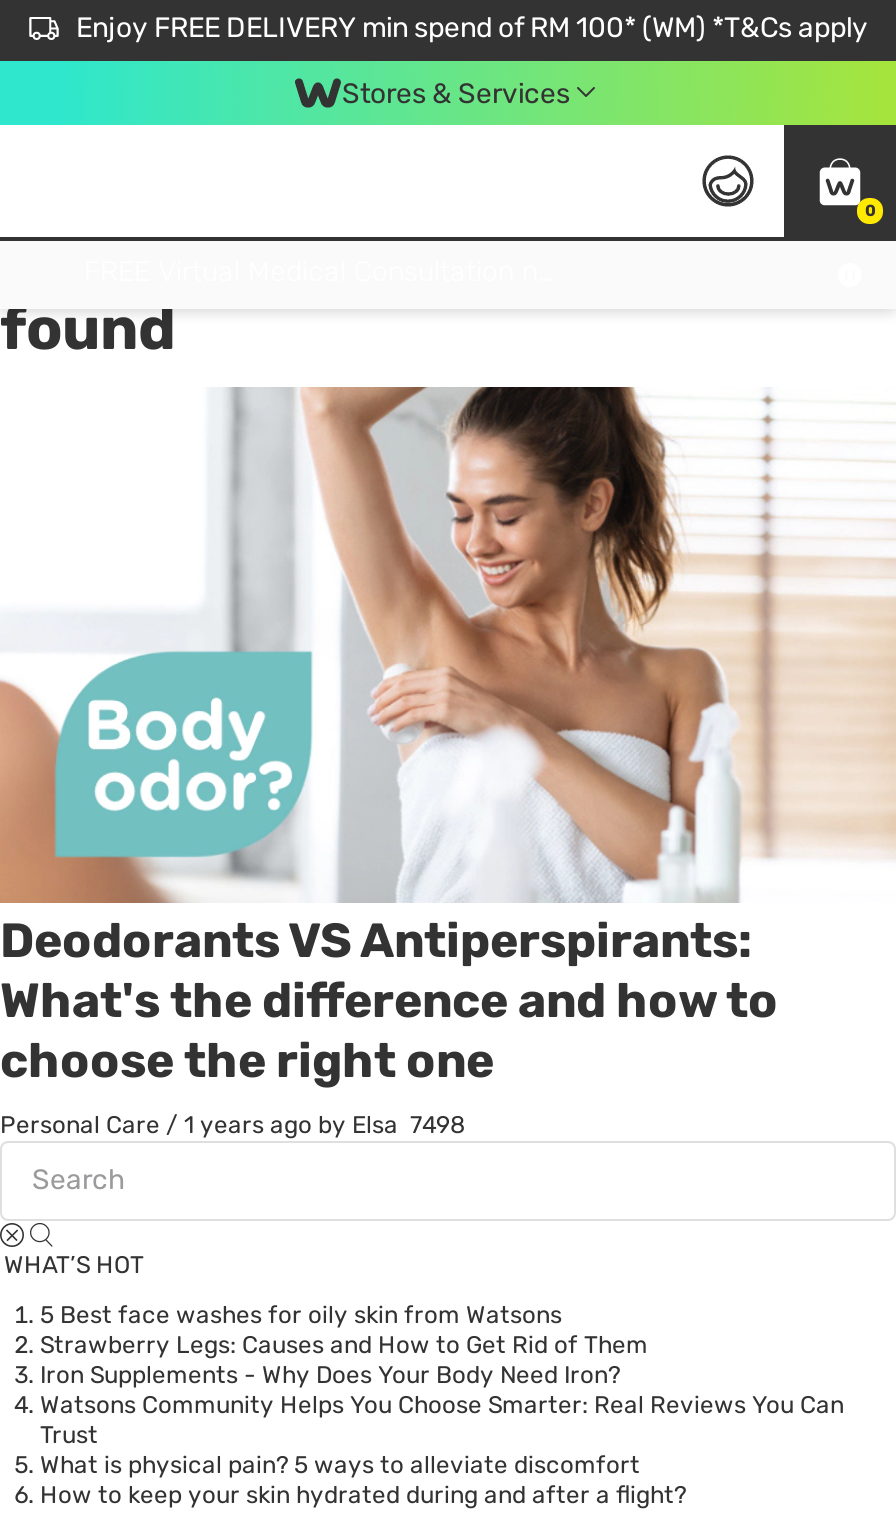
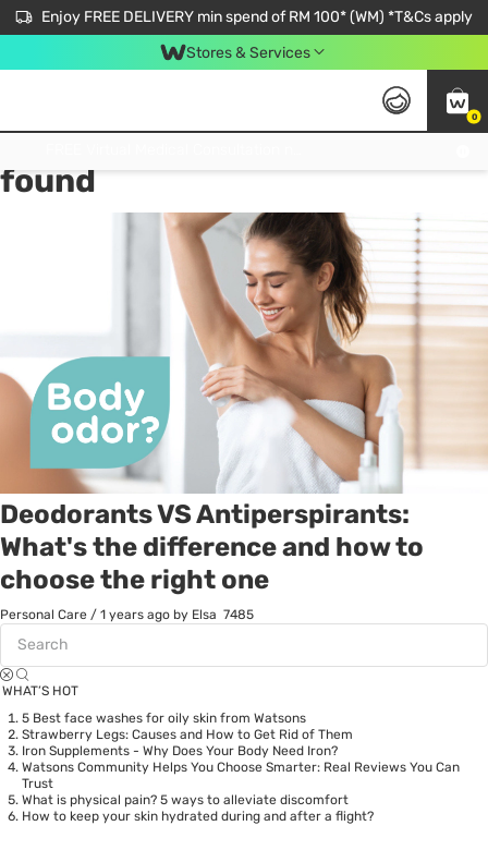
- Personal Care / 1 years ago by Elsa 7498
+ Personal Care / 1 years ago by Elsa 7485
